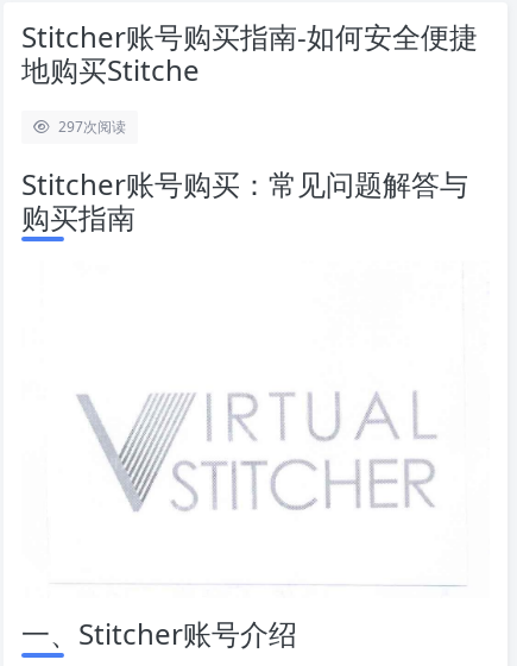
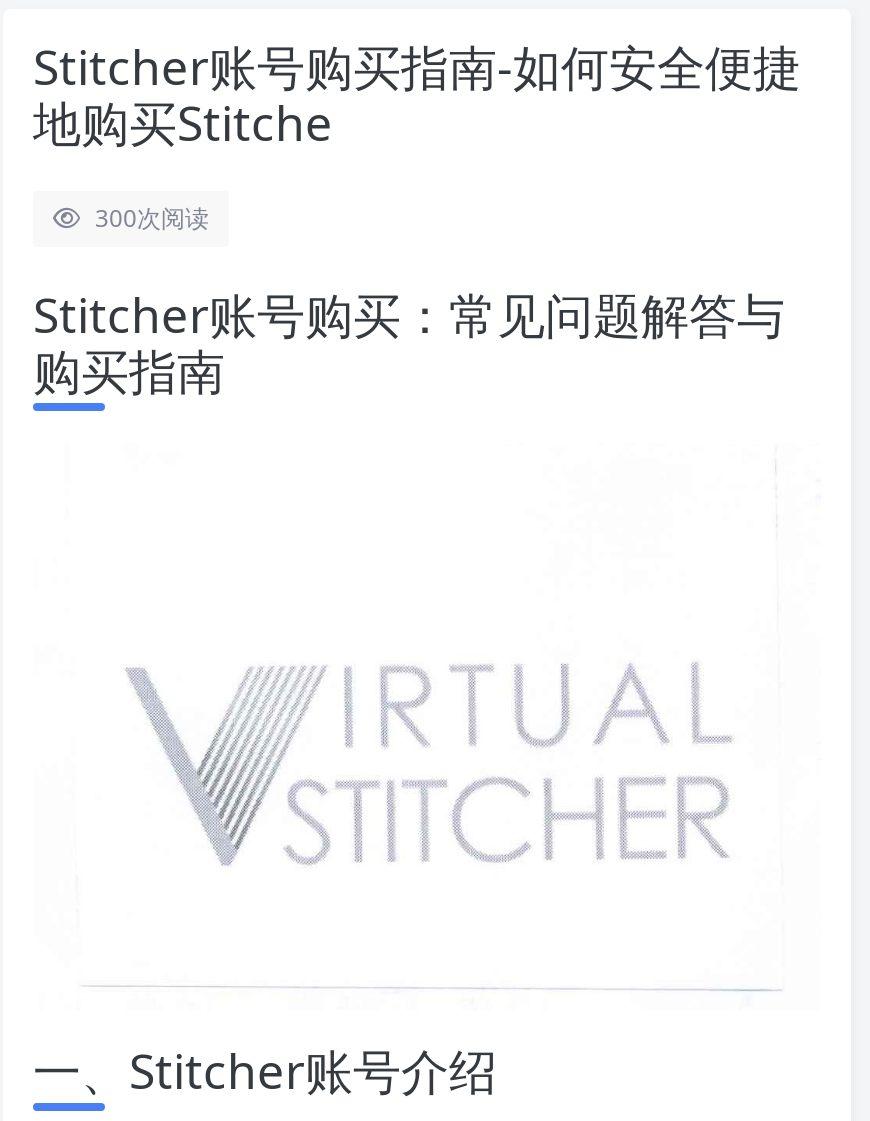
- 297次阅读
+ 300次阅读
